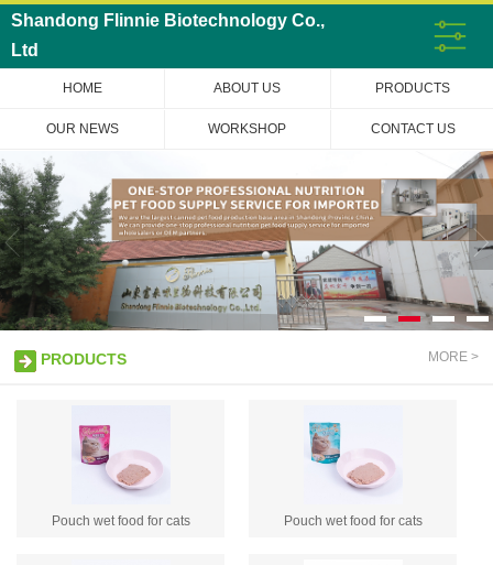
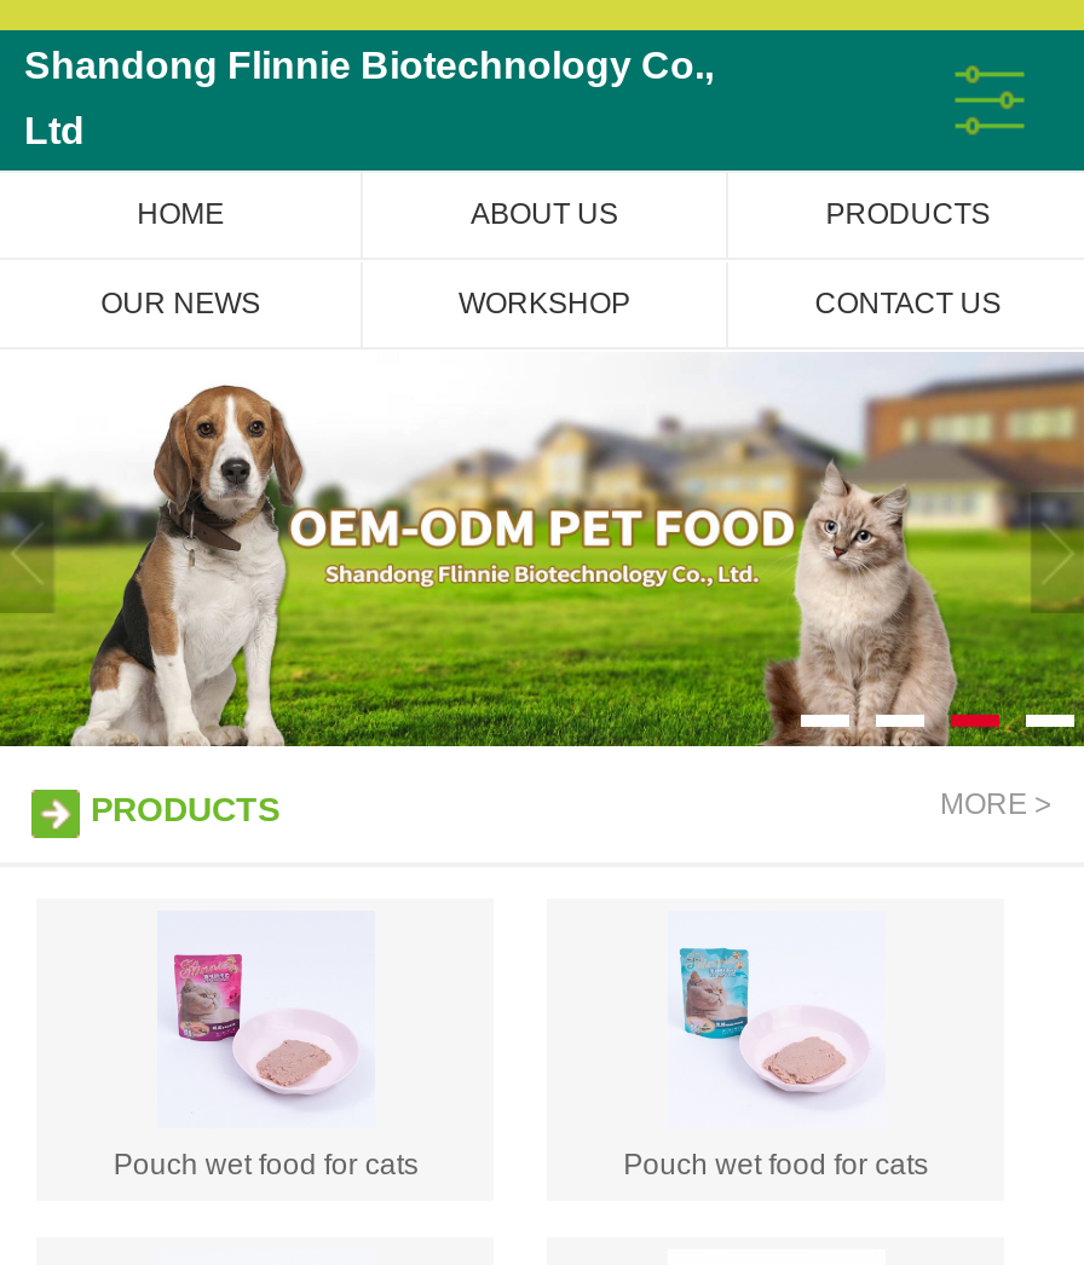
- [image]
+ [image]
